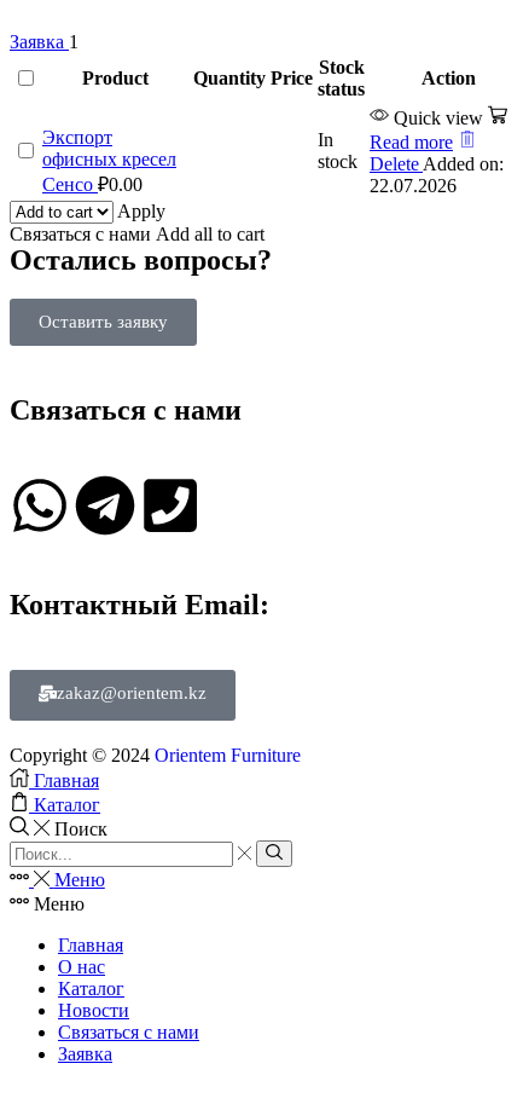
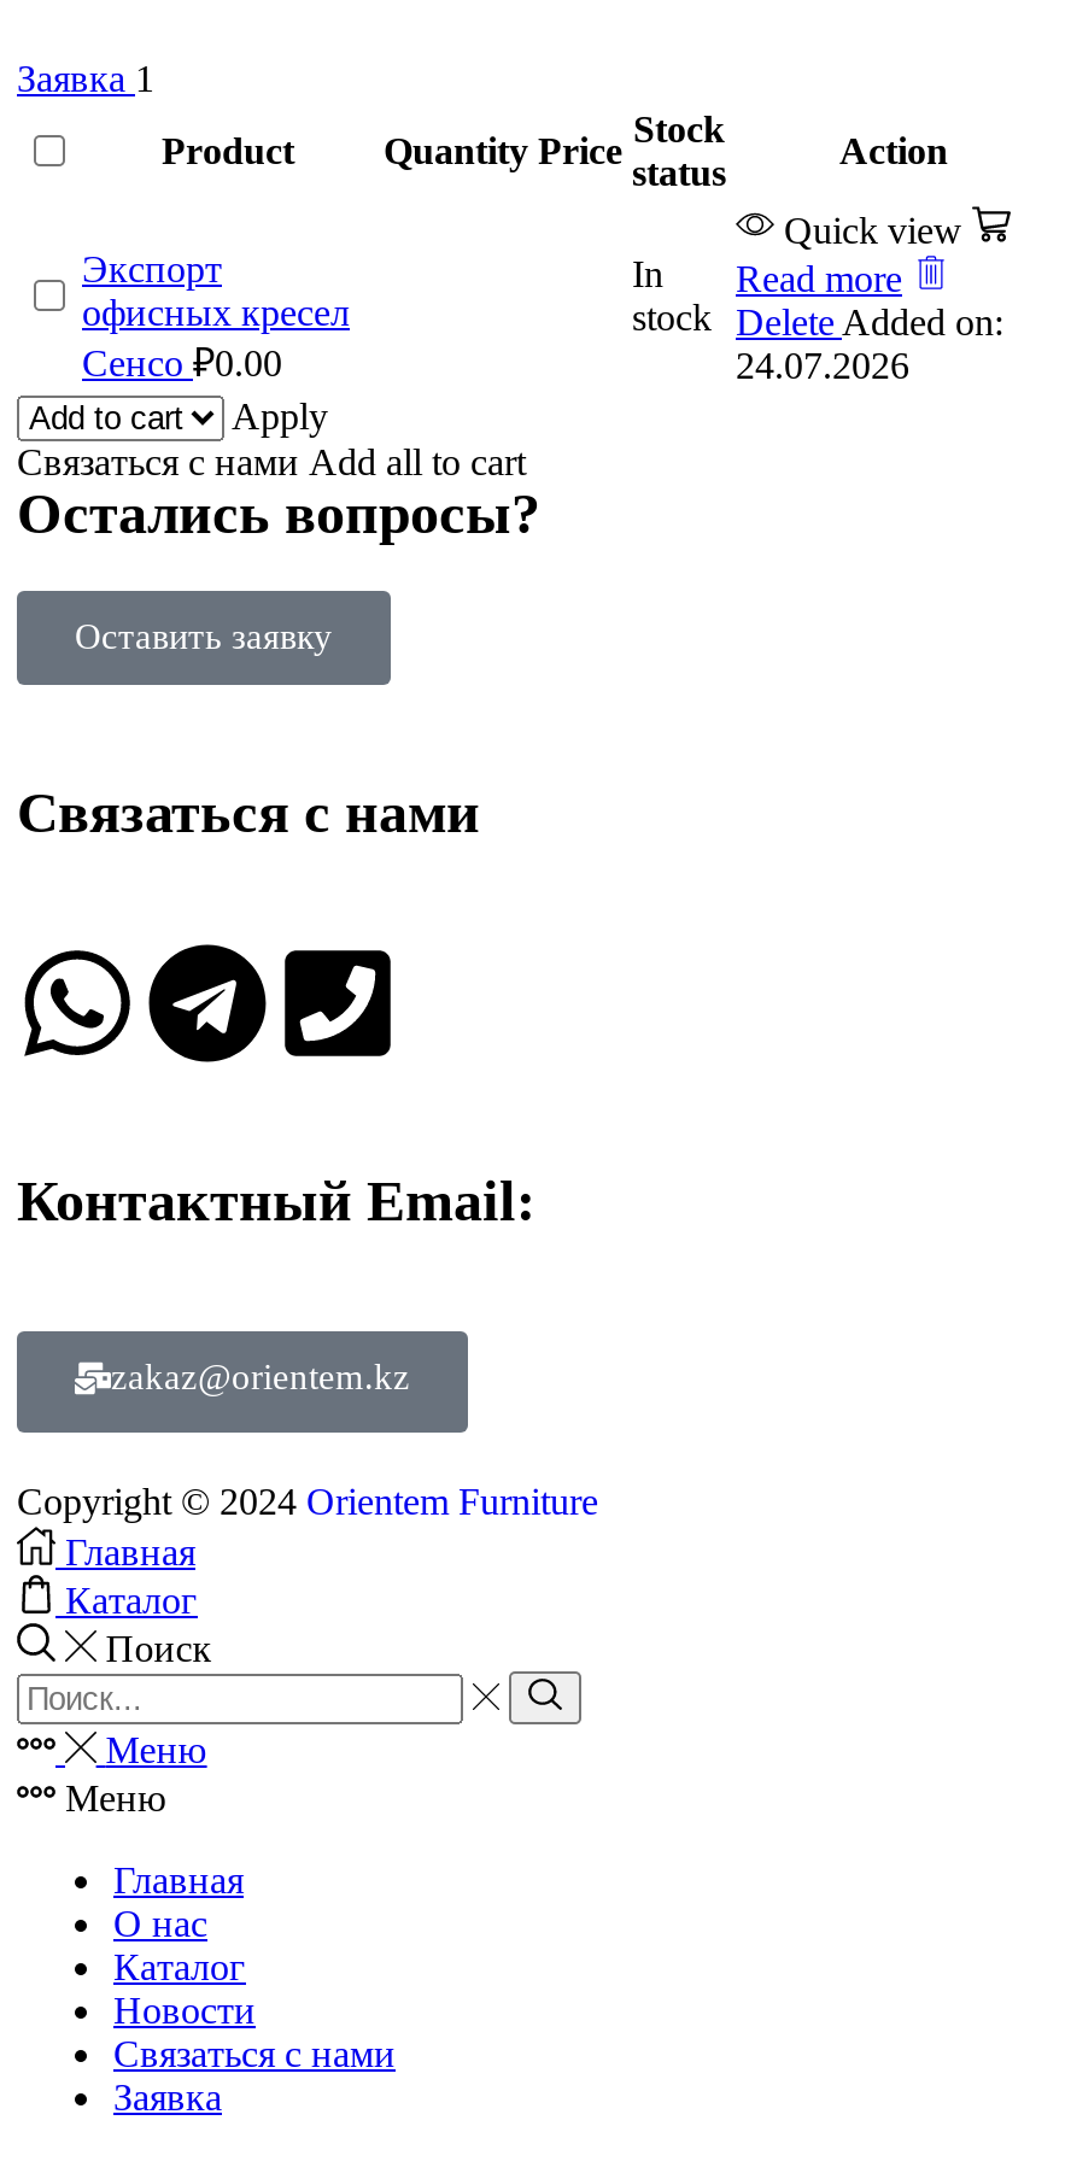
- 22.07.2026
+ 24.07.2026
